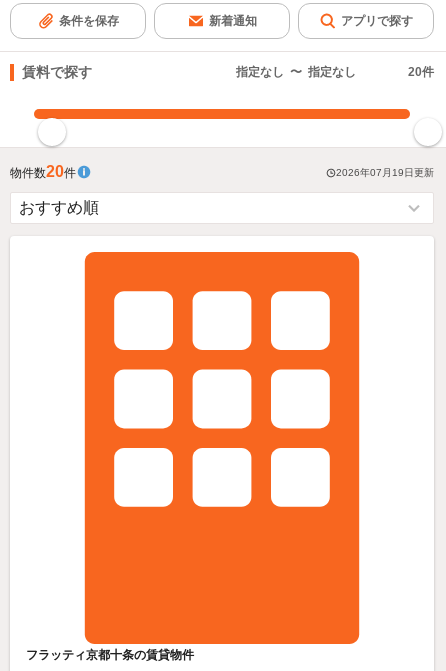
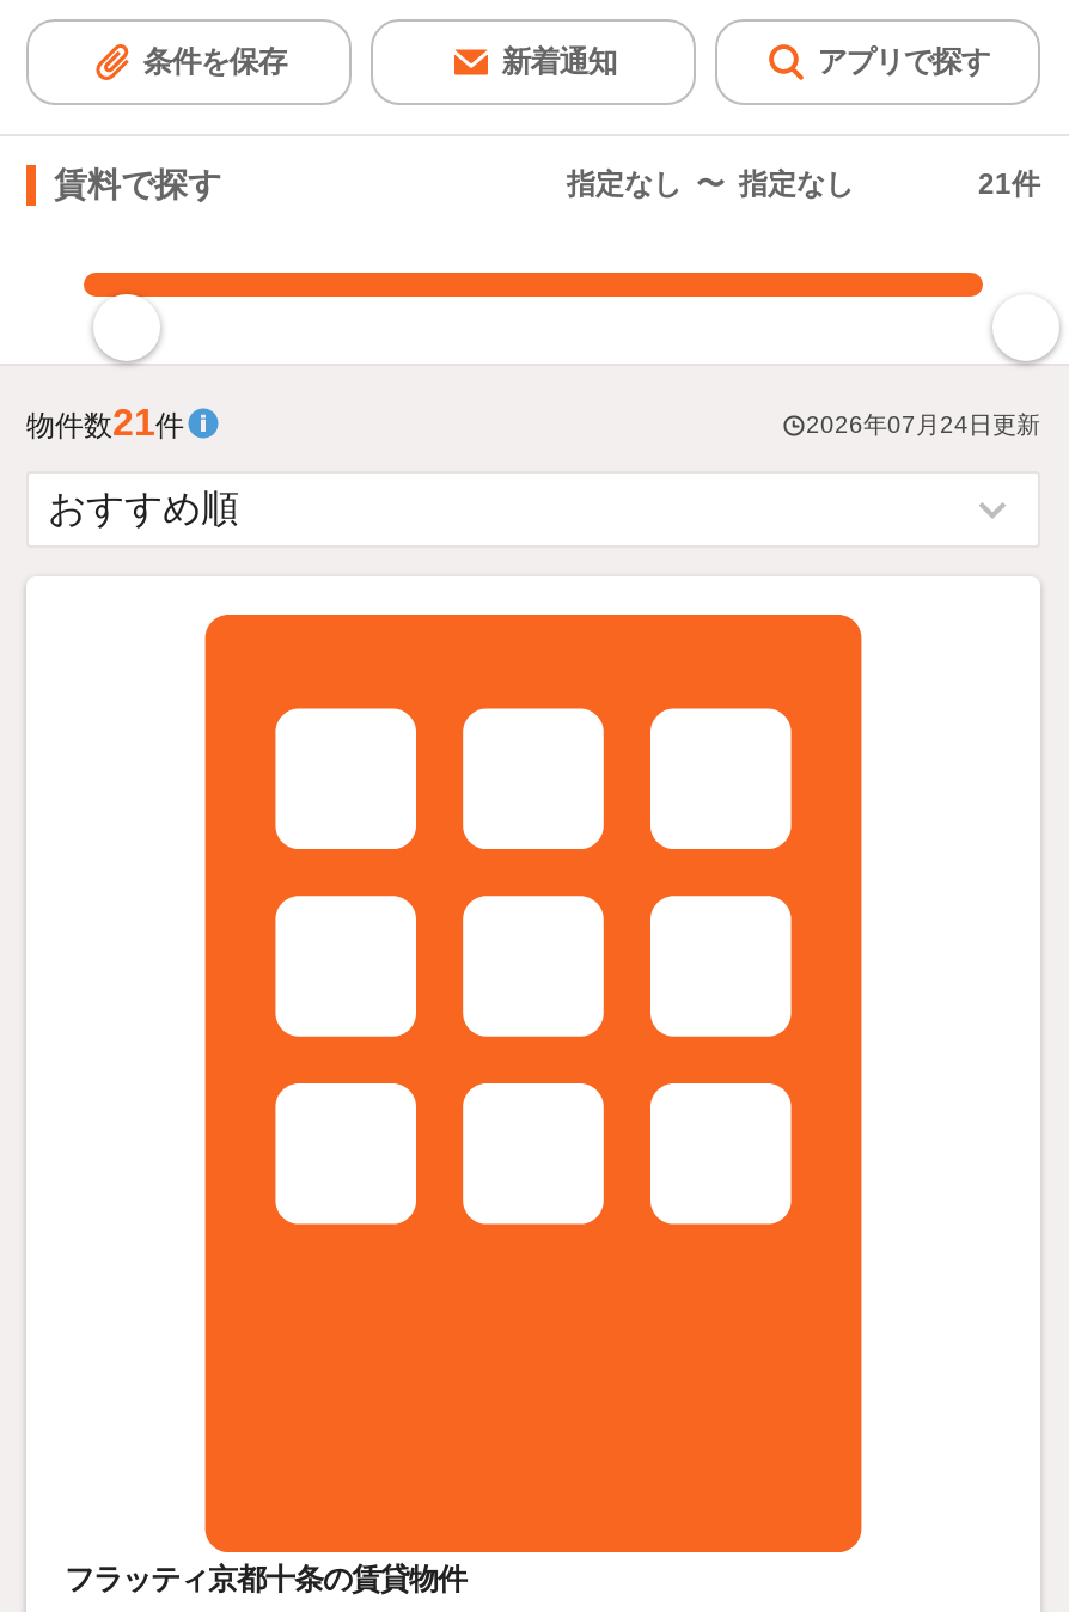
- 20件
+ 21件

- 物件数20件
+ 物件数21件

- 2026年07月19日更新
+ 2026年07月24日更新
